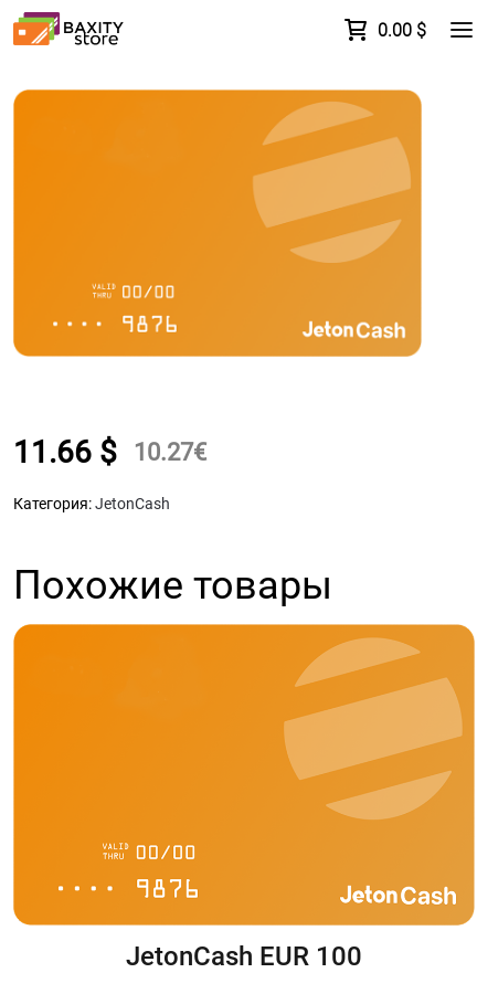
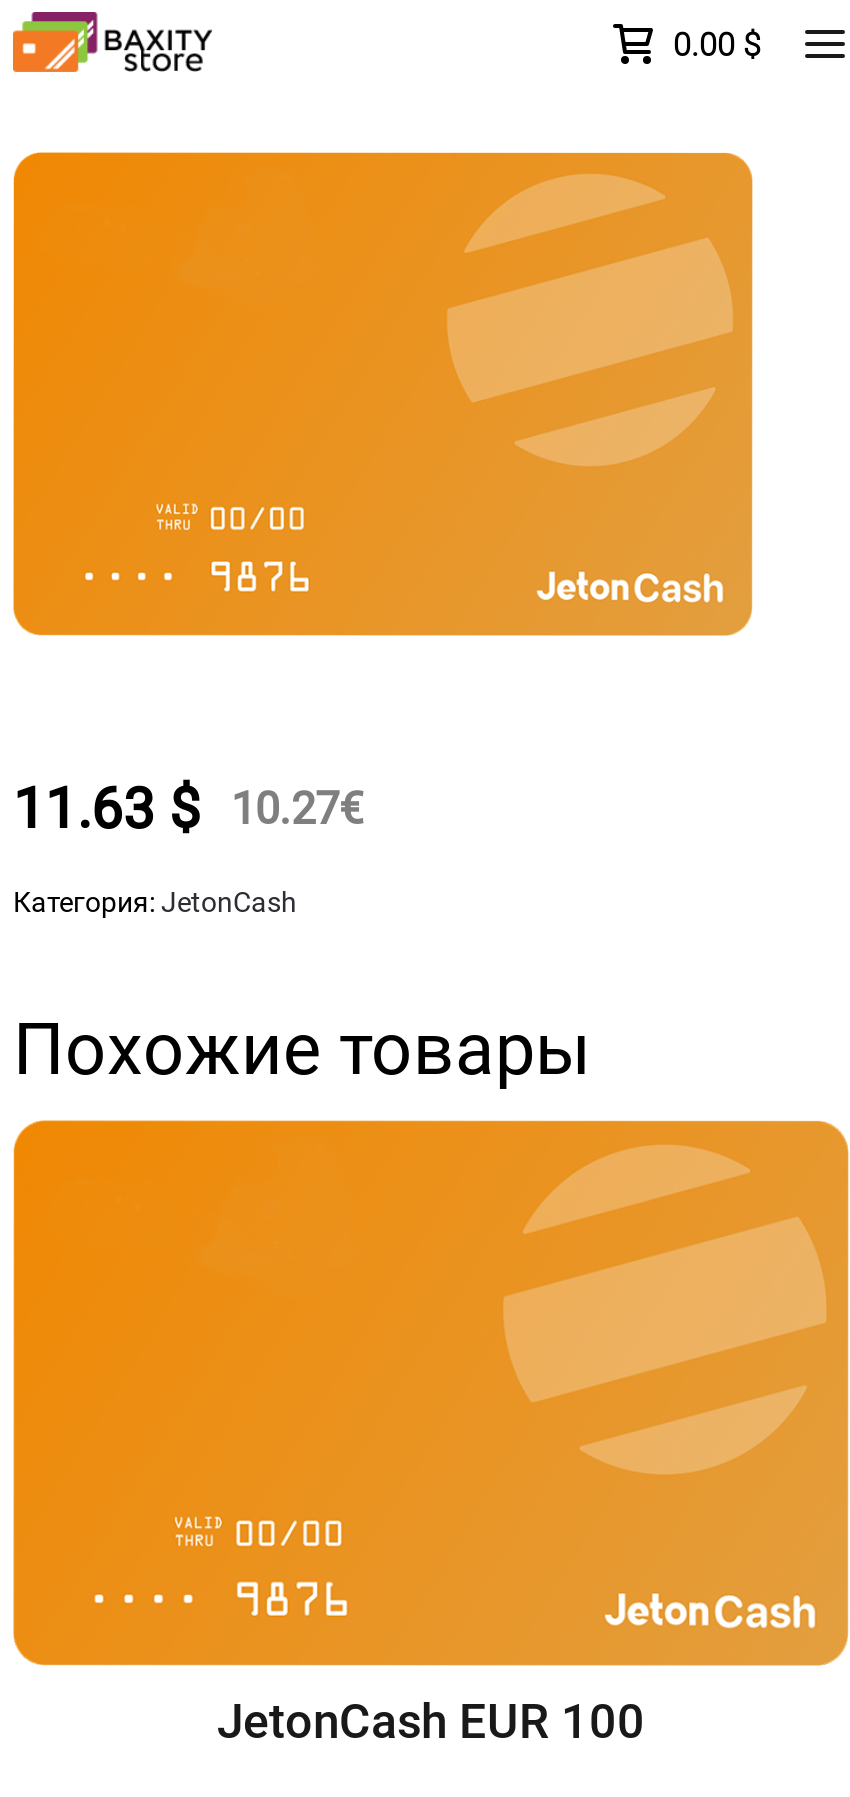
- 11.66 $ 10.27€
+ 11.63 $ 10.27€
